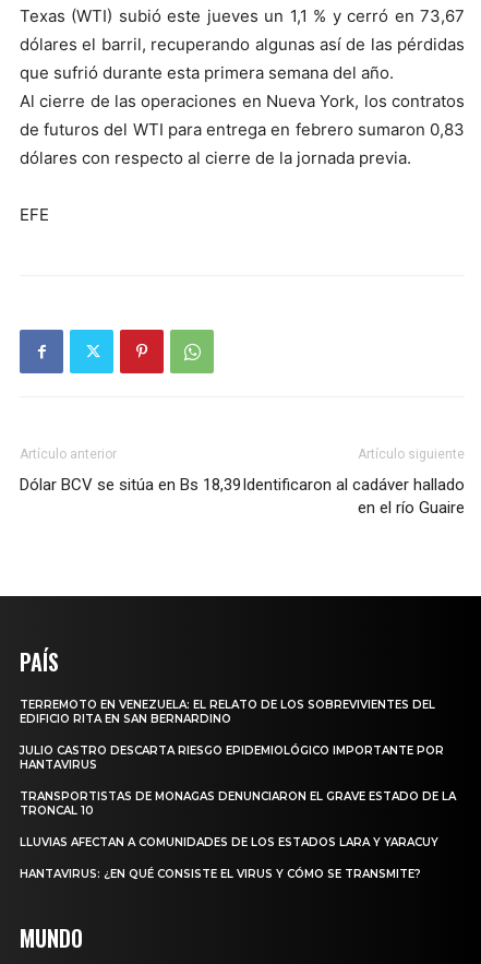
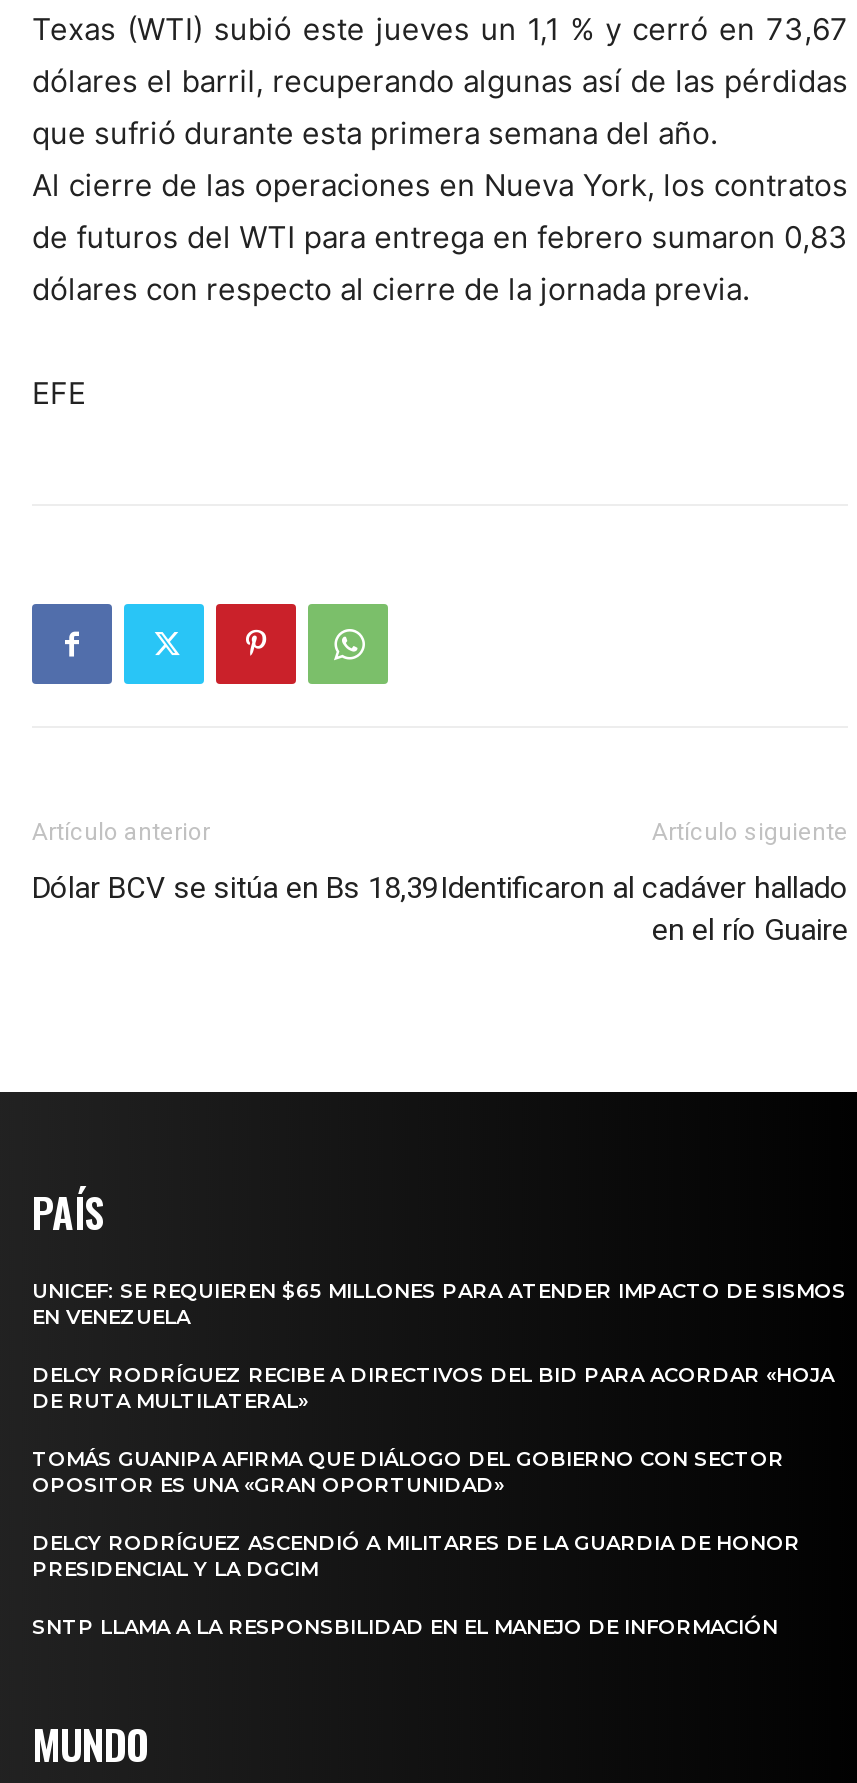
- TERREMOTO EN VENEZUELA: EL RELATO DE LOS SOBREVIVIENTES DEL
- EDIFICIO RITA EN SAN BERNARDINO
+ UNICEF: SE REQUIEREN $65 MILLONES PARA ATENDER IMPACTO DE SISMOS
+ EN VENEZUELA

- JULIO CASTRO DESCARTA RIESGO EPIDEMIOLÓGICO IMPORTANTE POR
- HANTAVIRUS
+ DELCY RODRÍGUEZ RECIBE A DIRECTIVOS DEL BID PARA ACORDAR «HOJA
+ DE RUTA MULTILATERAL»

- TRANSPORTISTAS DE MONAGAS DENUNCIARON EL GRAVE ESTADO DE LA
- TRONCAL 10
+ TOMÁS GUANIPA AFIRMA QUE DIÁLOGO DEL GOBIERNO CON SECTOR
+ OPOSITOR ES UNA «GRAN OPORTUNIDAD»

- LLUVIAS AFECTAN A COMUNIDADES DE LOS ESTADOS LARA Y YARACUY
+ DELCY RODRÍGUEZ ASCENDIÓ A MILITARES DE LA GUARDIA DE HONOR
+ PRESIDENCIAL Y LA DGCIM

- HANTAVIRUS: ¿EN QUÉ CONSISTE EL VIRUS Y CÓMO SE TRANSMITE?
+ SNTP LLAMA A LA RESPONSBILIDAD EN EL MANEJO DE INFORMACIÓN
